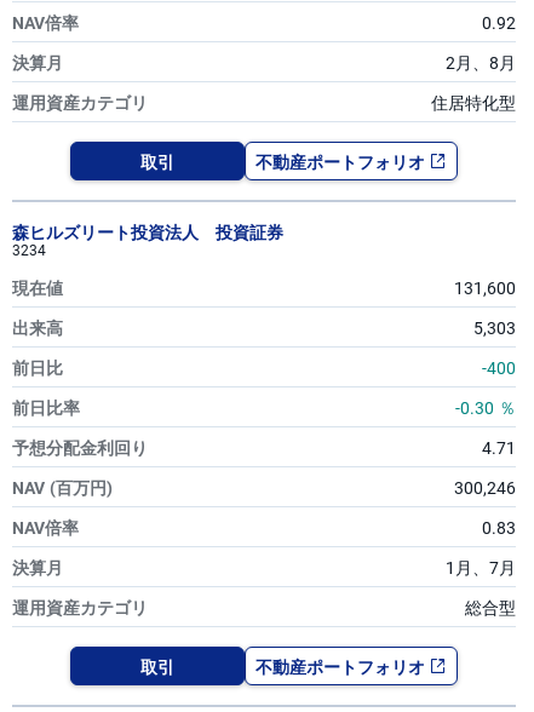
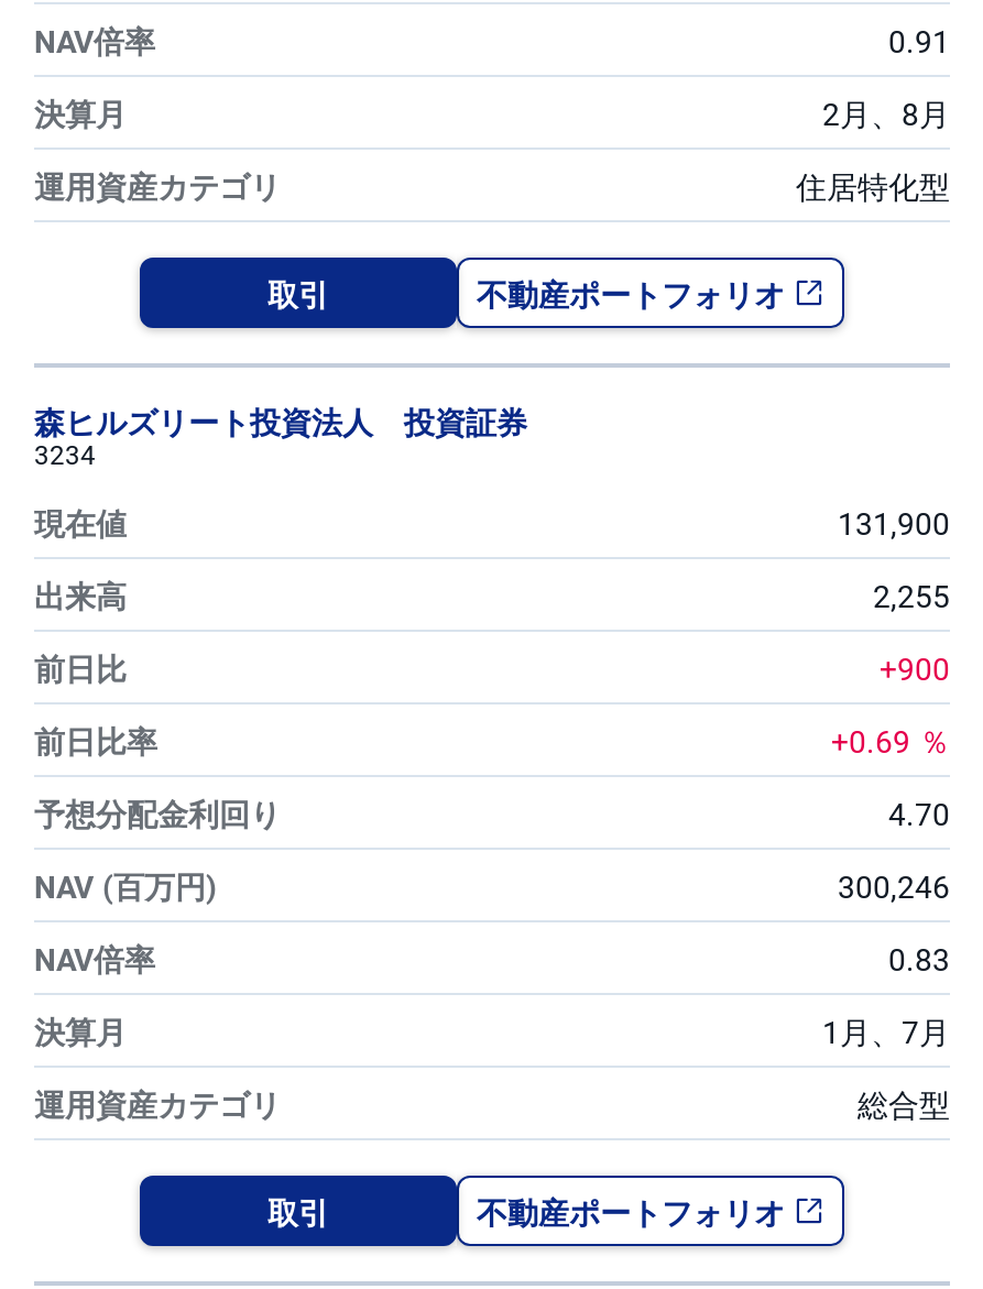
- 0.92
+ 0.91

- 131,600
+ 131,900

- 5,303
+ 2,255

- -400
+ +900

- -0.30 ％
+ +0.69 ％

- 4.71
+ 4.70
